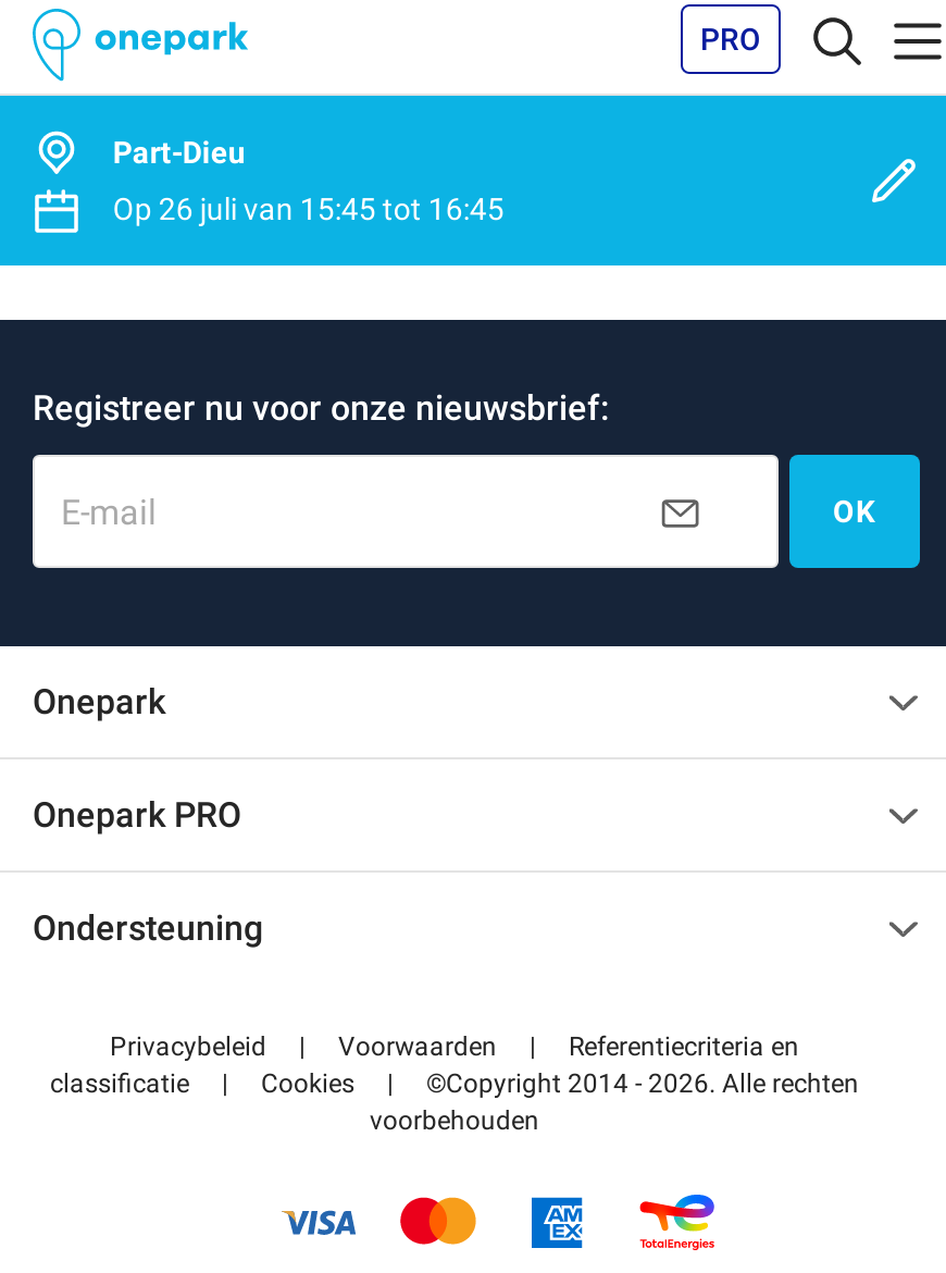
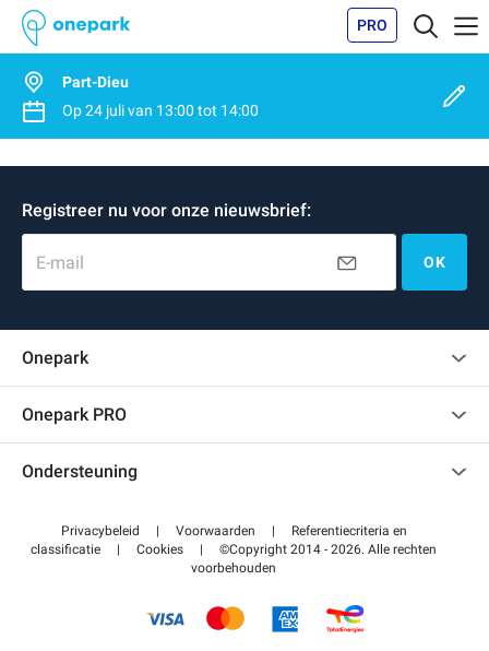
- Op 26 juli van 15:45 tot 16:45
+ Op 24 juli van 13:00 tot 14:00
